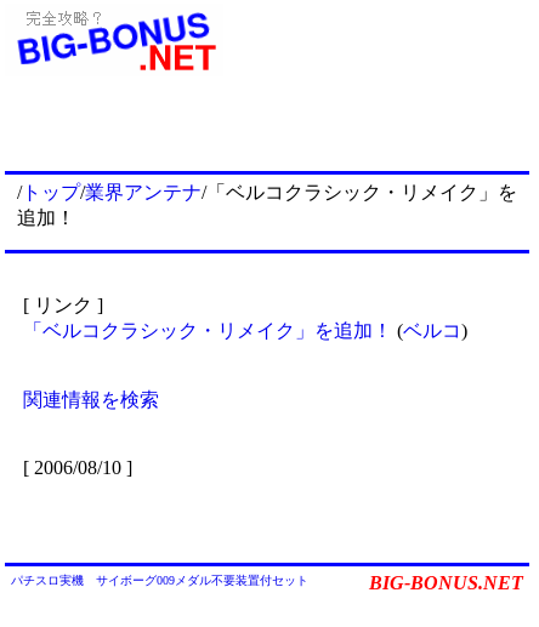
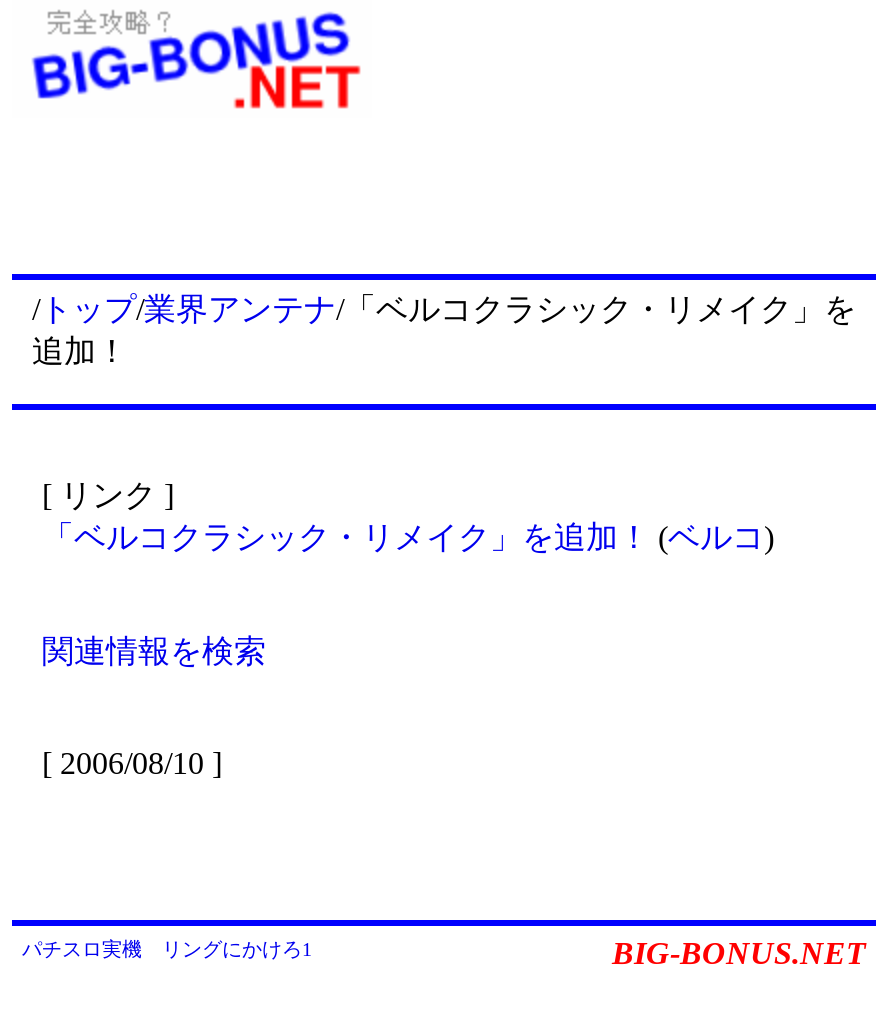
- パチスロ実機 サイボーグ009メダル不要装置付セット
+ パチスロ実機 リングにかけろ1
